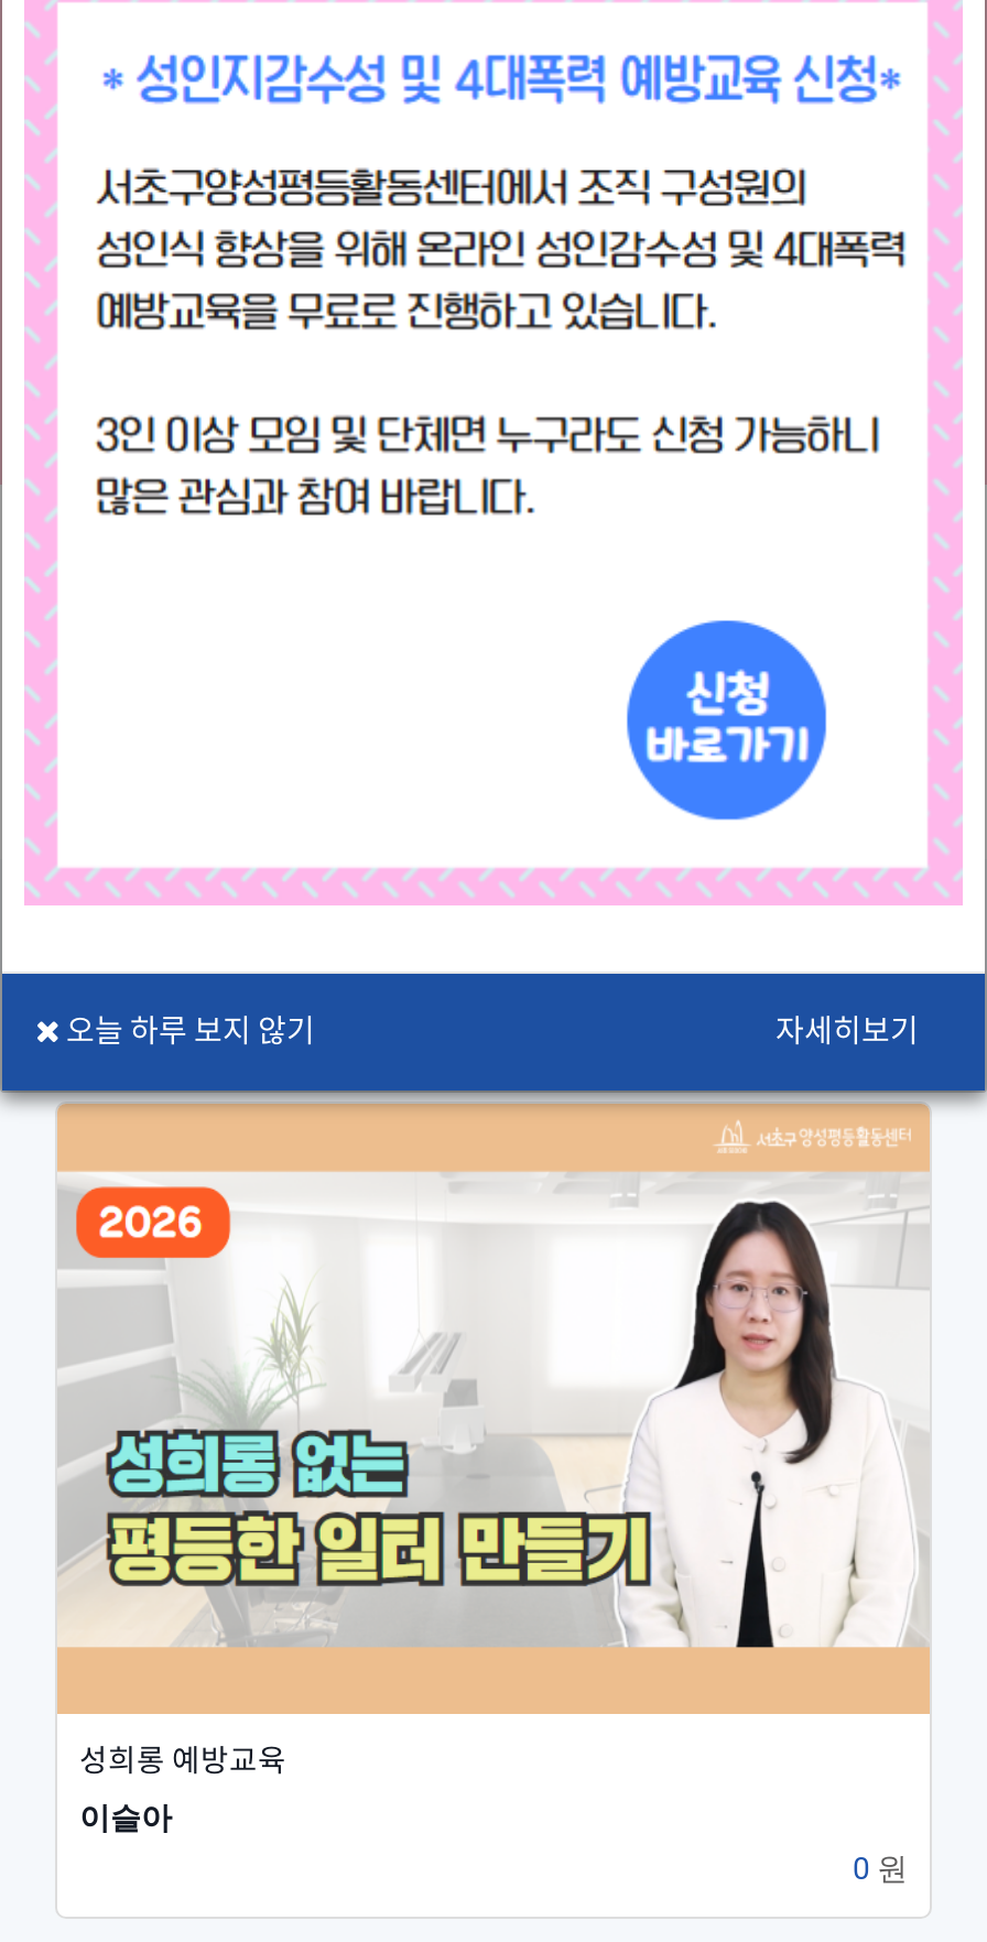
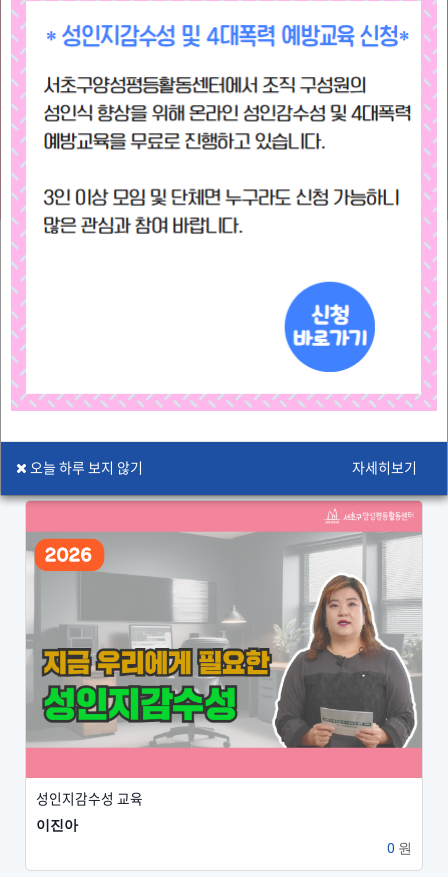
- [image]
- 성희롱 예방교육
+ [image]
+ 성인지감수성 교육

- 이슬아
+ 이진아
